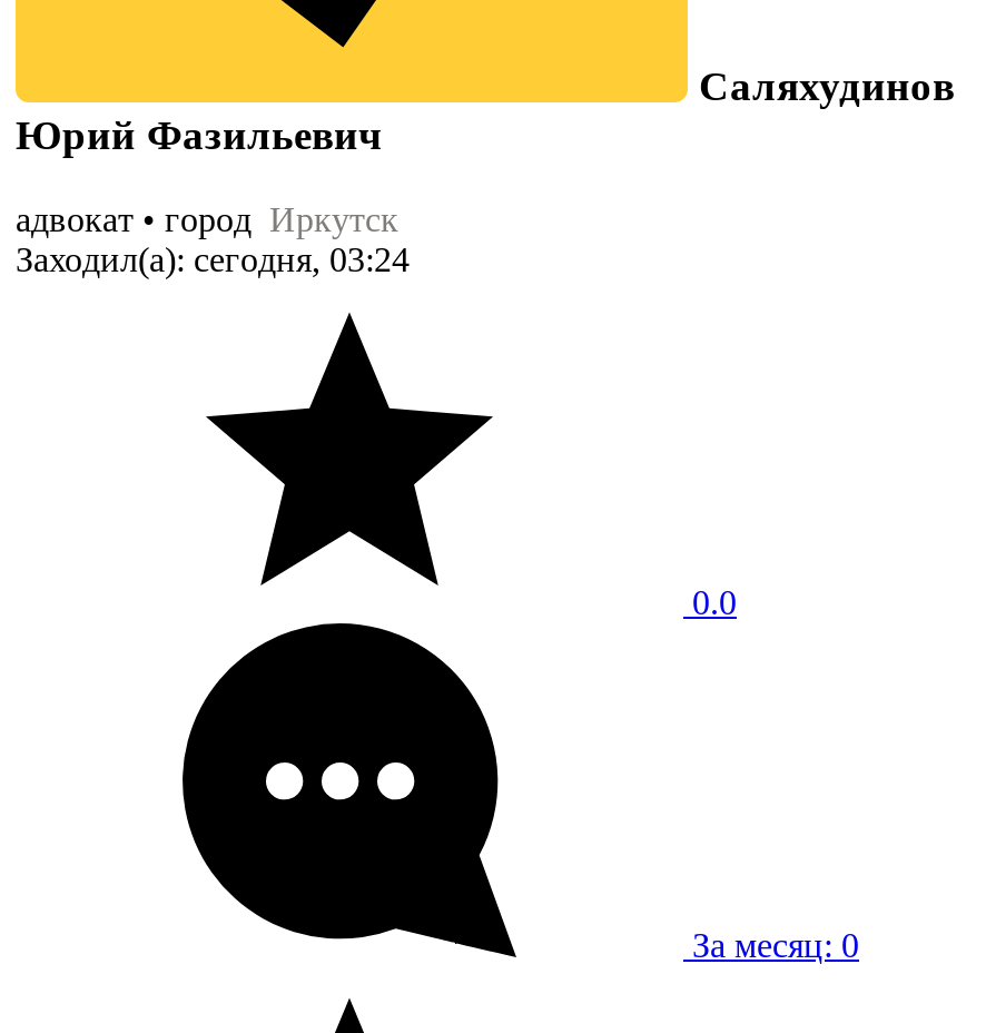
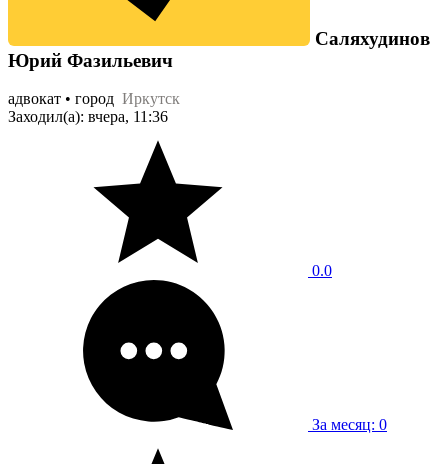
- Заходил(а): сегодня, 03:24
+ Заходил(а): вчера, 11:36
